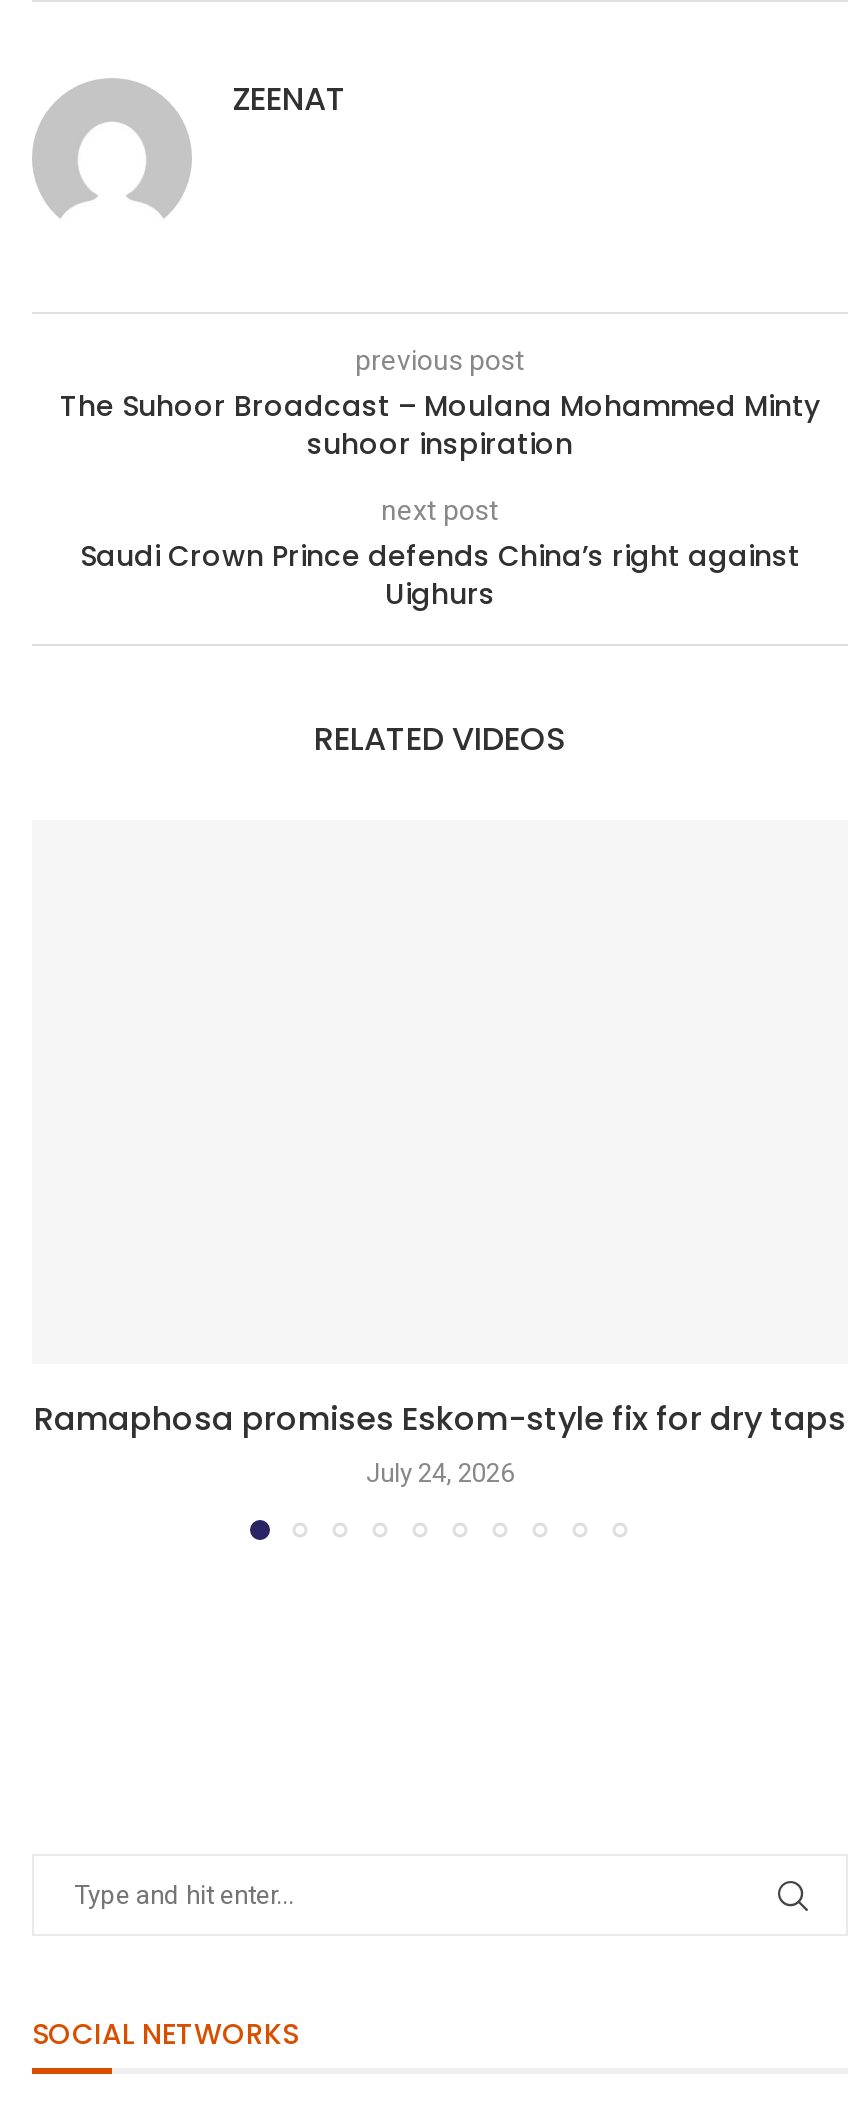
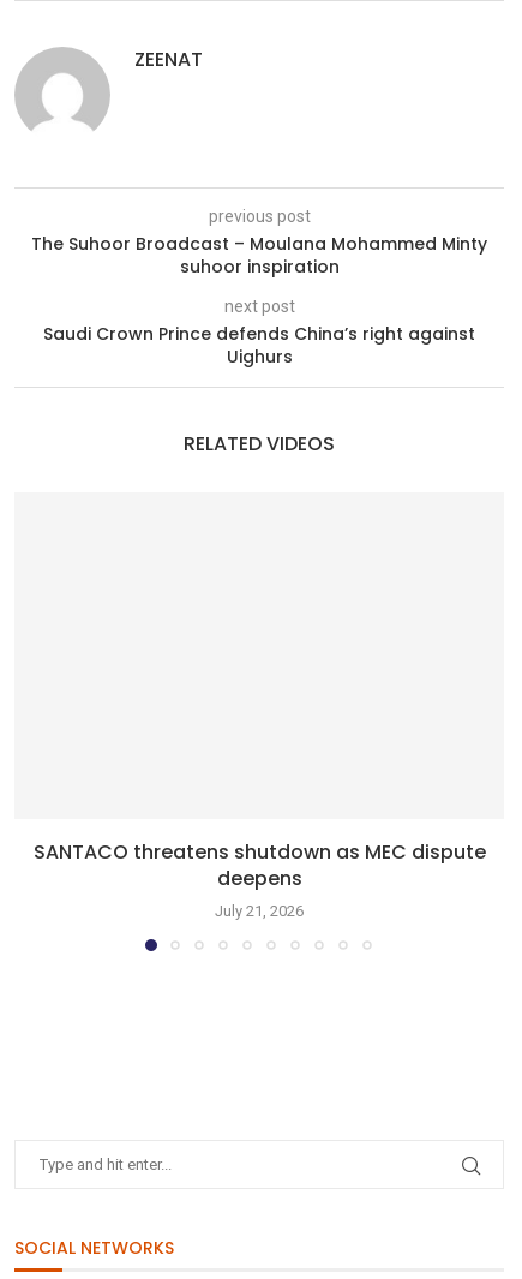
- Ramaphosa promises Eskom-style fix for dry taps
- July 24, 2026
+ SANTACO threatens shutdown as MEC dispute
+ deepens
+ July 21, 2026
